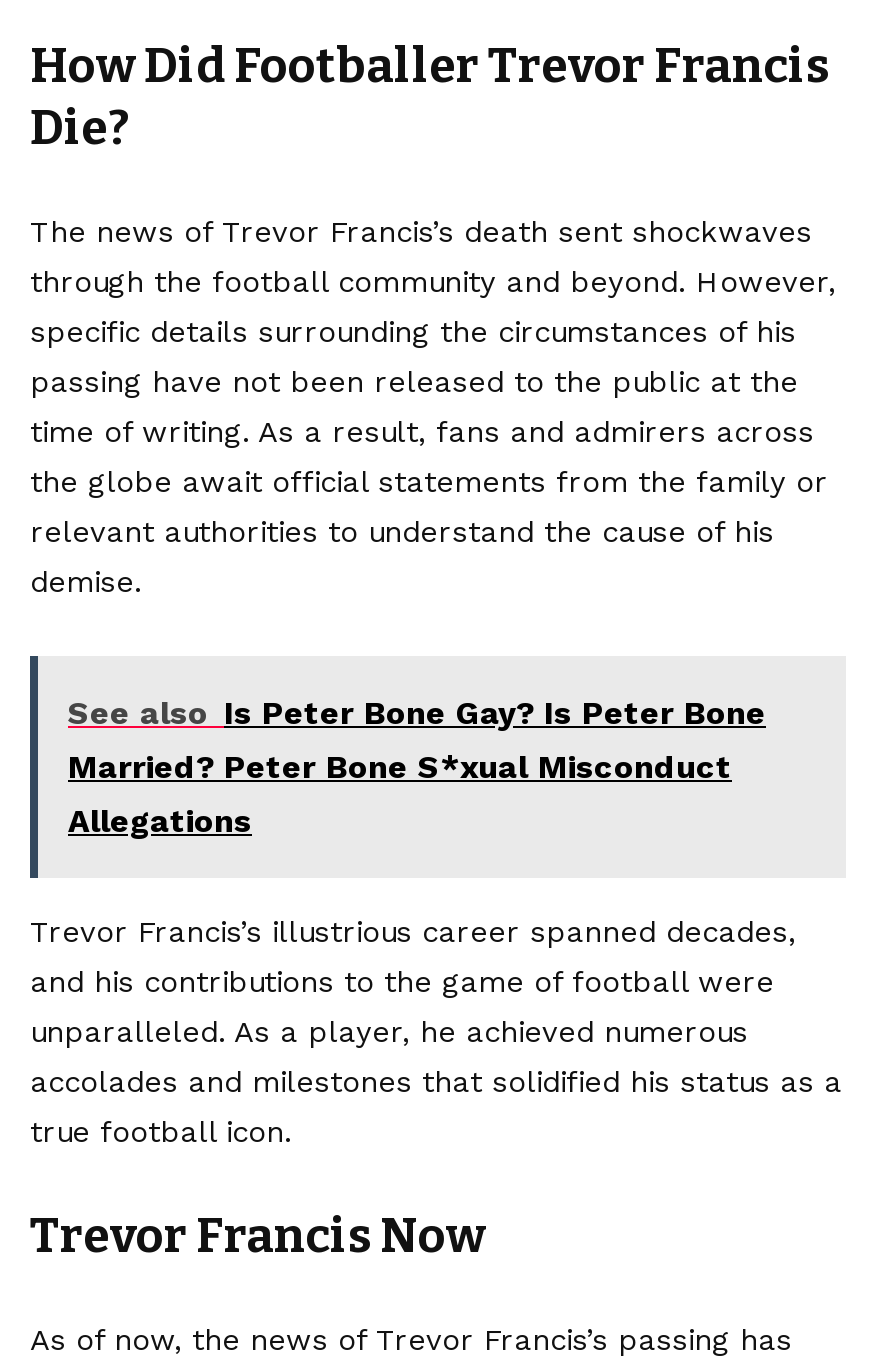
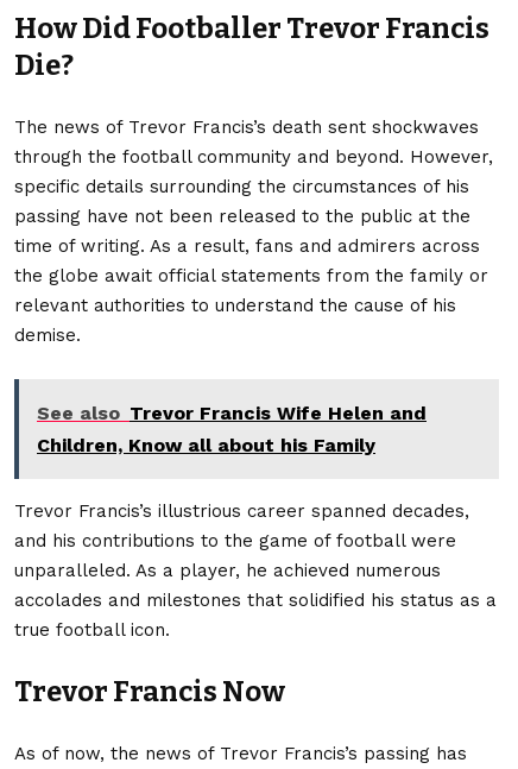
- See also Is Peter Bone Gay? Is Peter Bone
- Married? Peter Bone S*xual Misconduct
- Allegations
+ See also Trevor Francis Wife Helen and
+ Children, Know all about his Family
